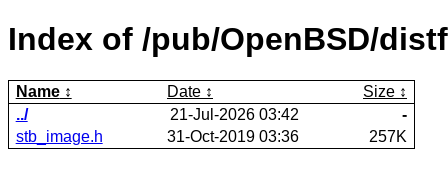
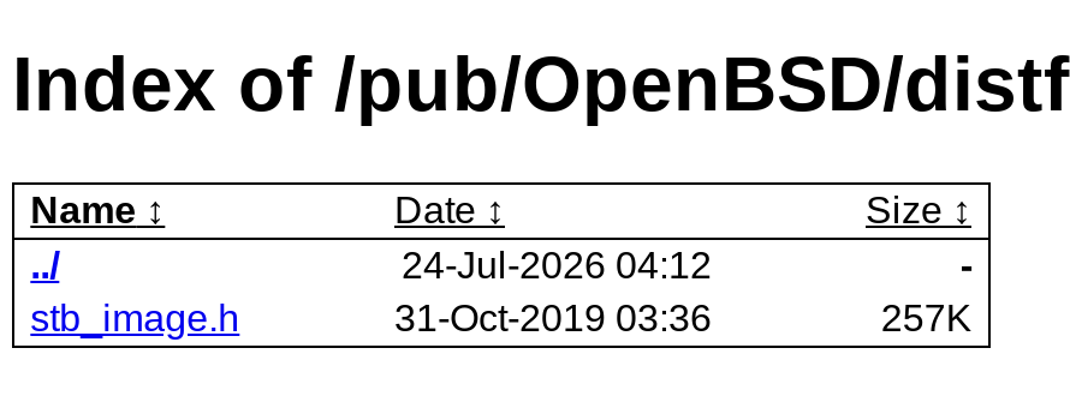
- 21-Jul-2026 03:42
+ 24-Jul-2026 04:12
